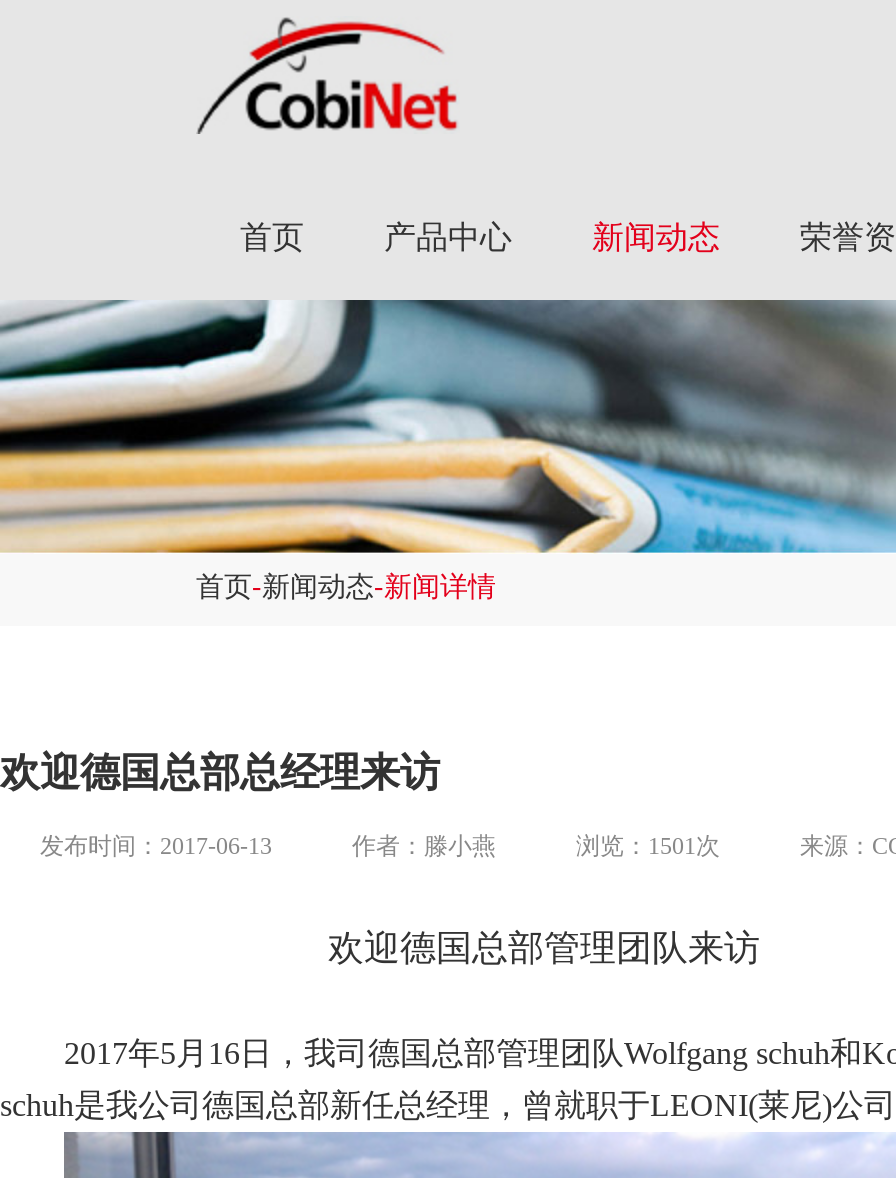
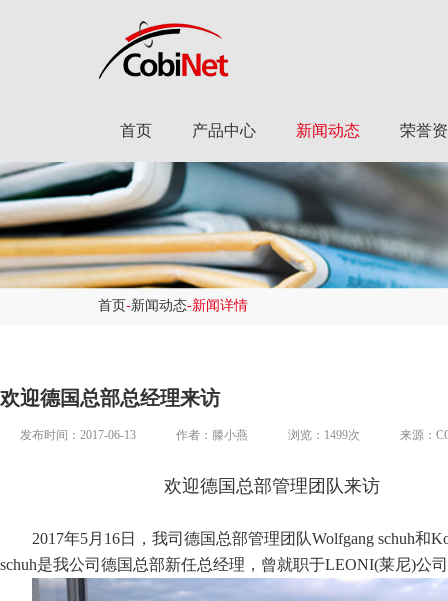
- 浏览：1501次
+ 浏览：1499次
